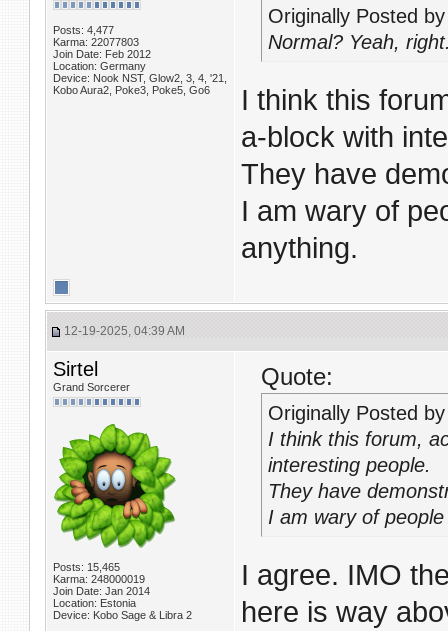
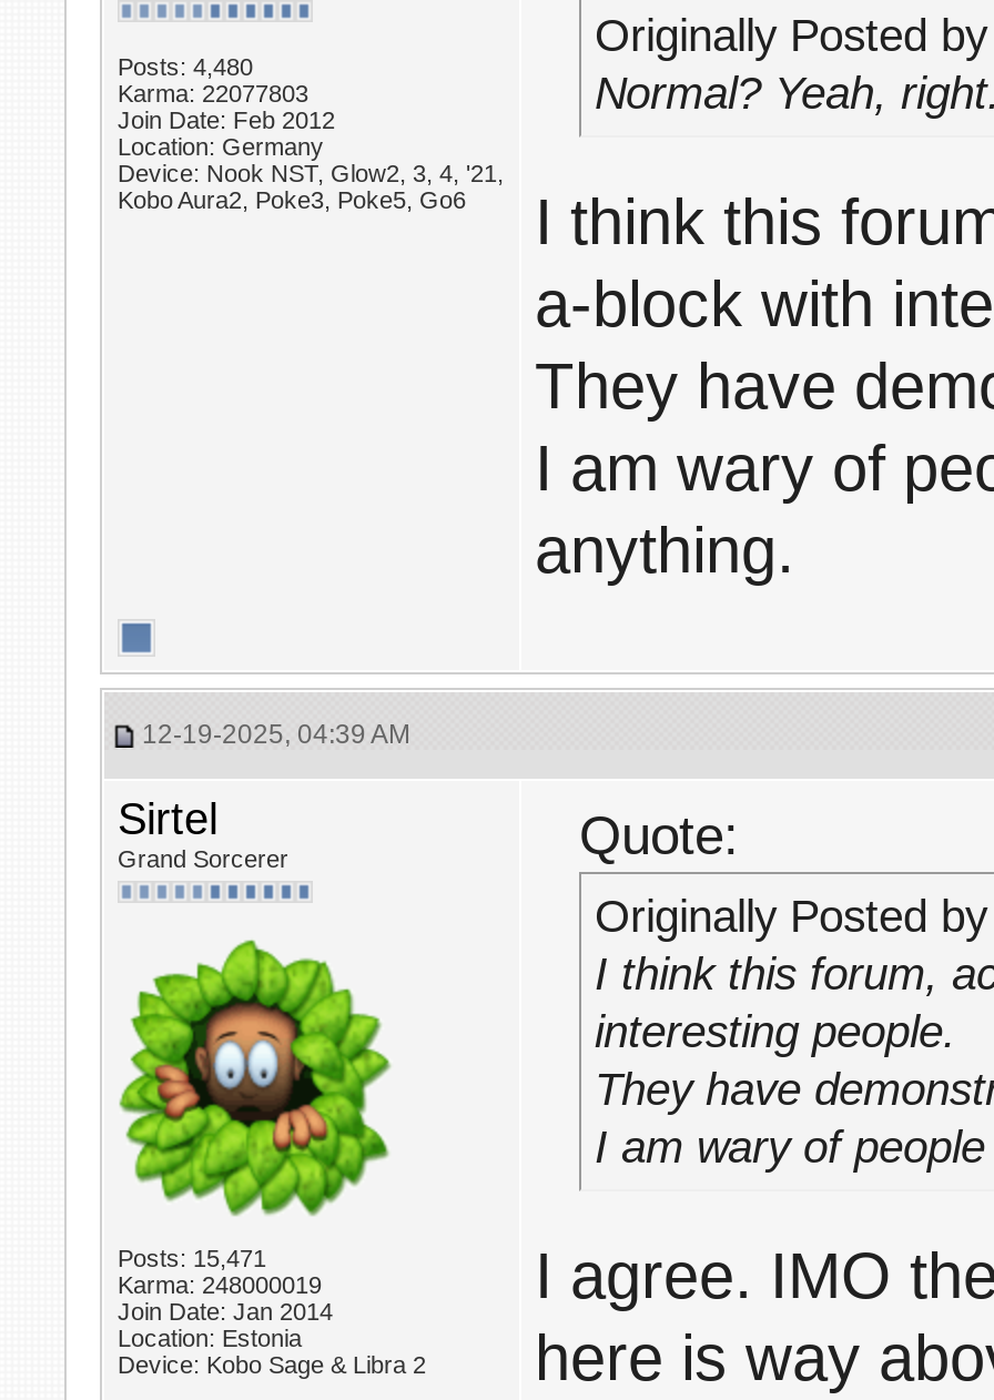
- Posts: 4,477
+ Posts: 4,480

- Posts: 15,465
+ Posts: 15,471
